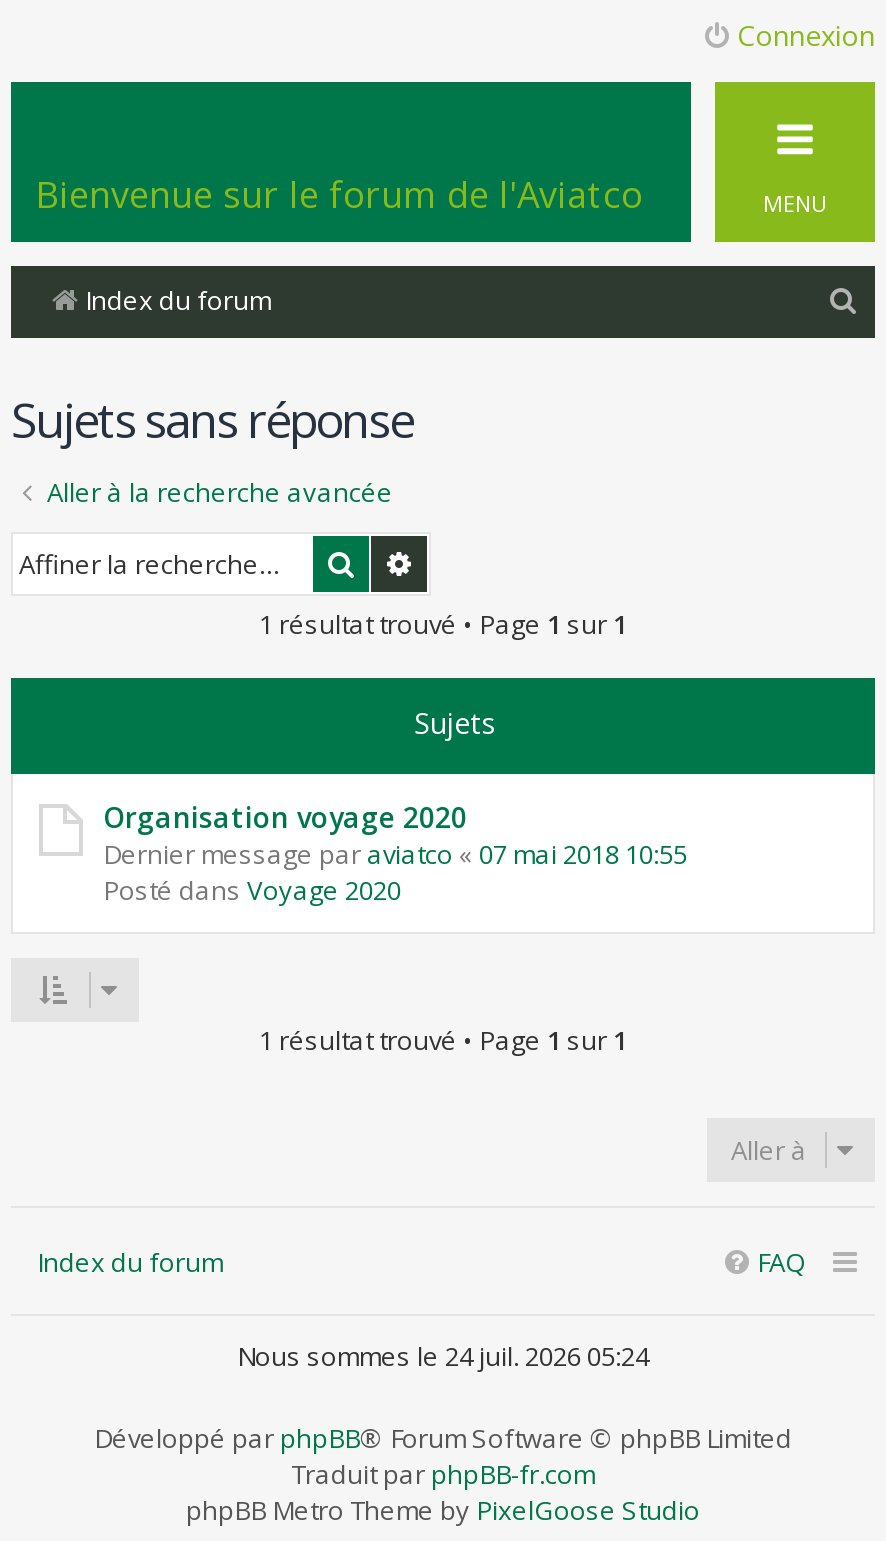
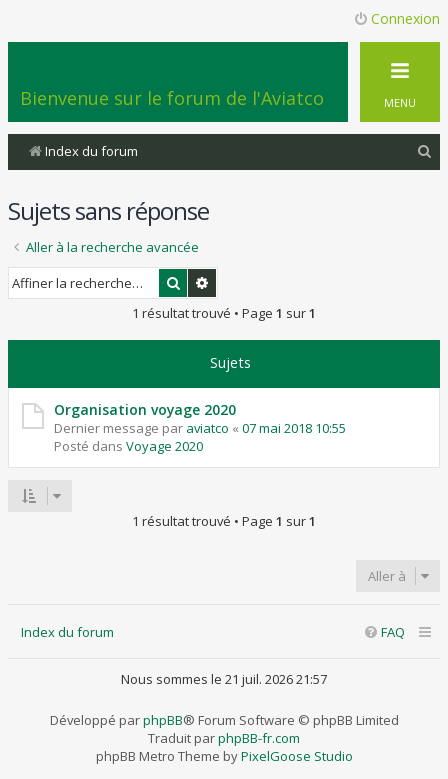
- Nous sommes le 24 juil. 2026 05:24
+ Nous sommes le 21 juil. 2026 21:57
